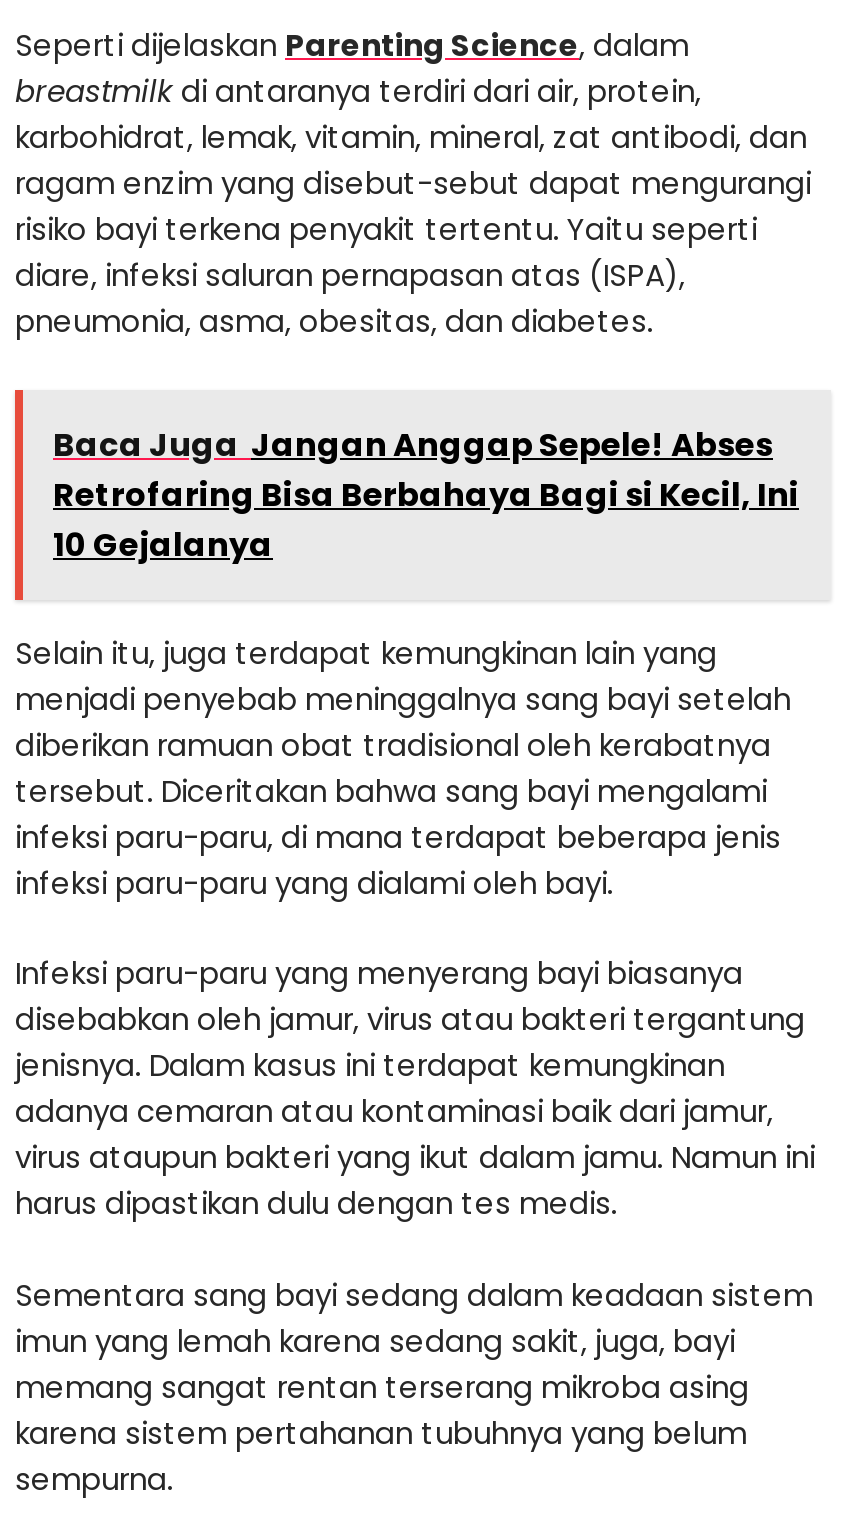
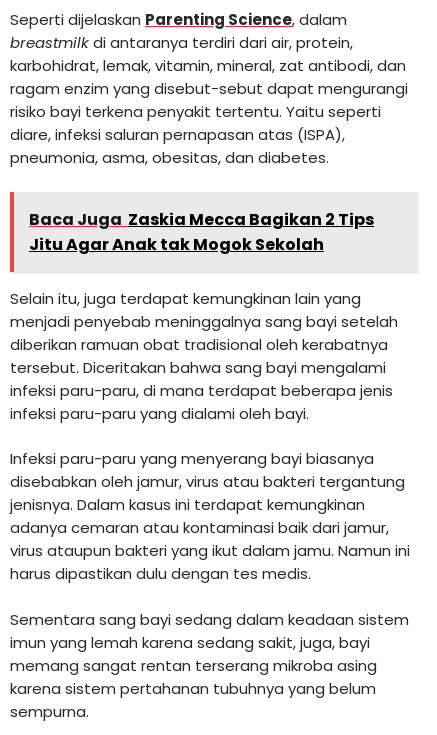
- Baca Juga Jangan Anggap Sepele! Abses
- Retrofaring Bisa Berbahaya Bagi si Kecil, Ini
- 10 Gejalanya
+ Baca Juga Zaskia Mecca Bagikan 2 Tips
+ Jitu Agar Anak tak Mogok Sekolah
